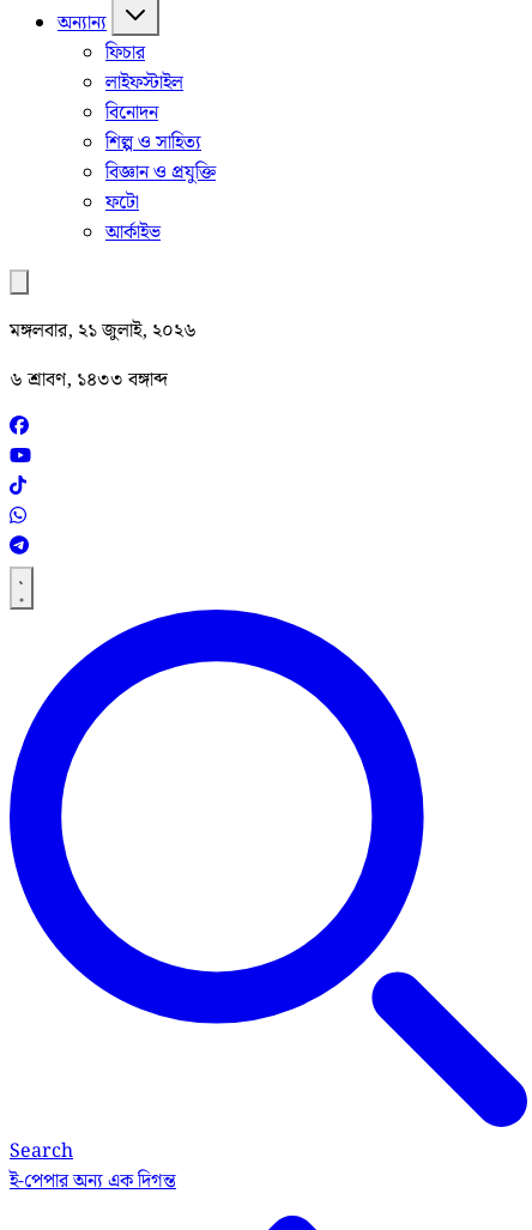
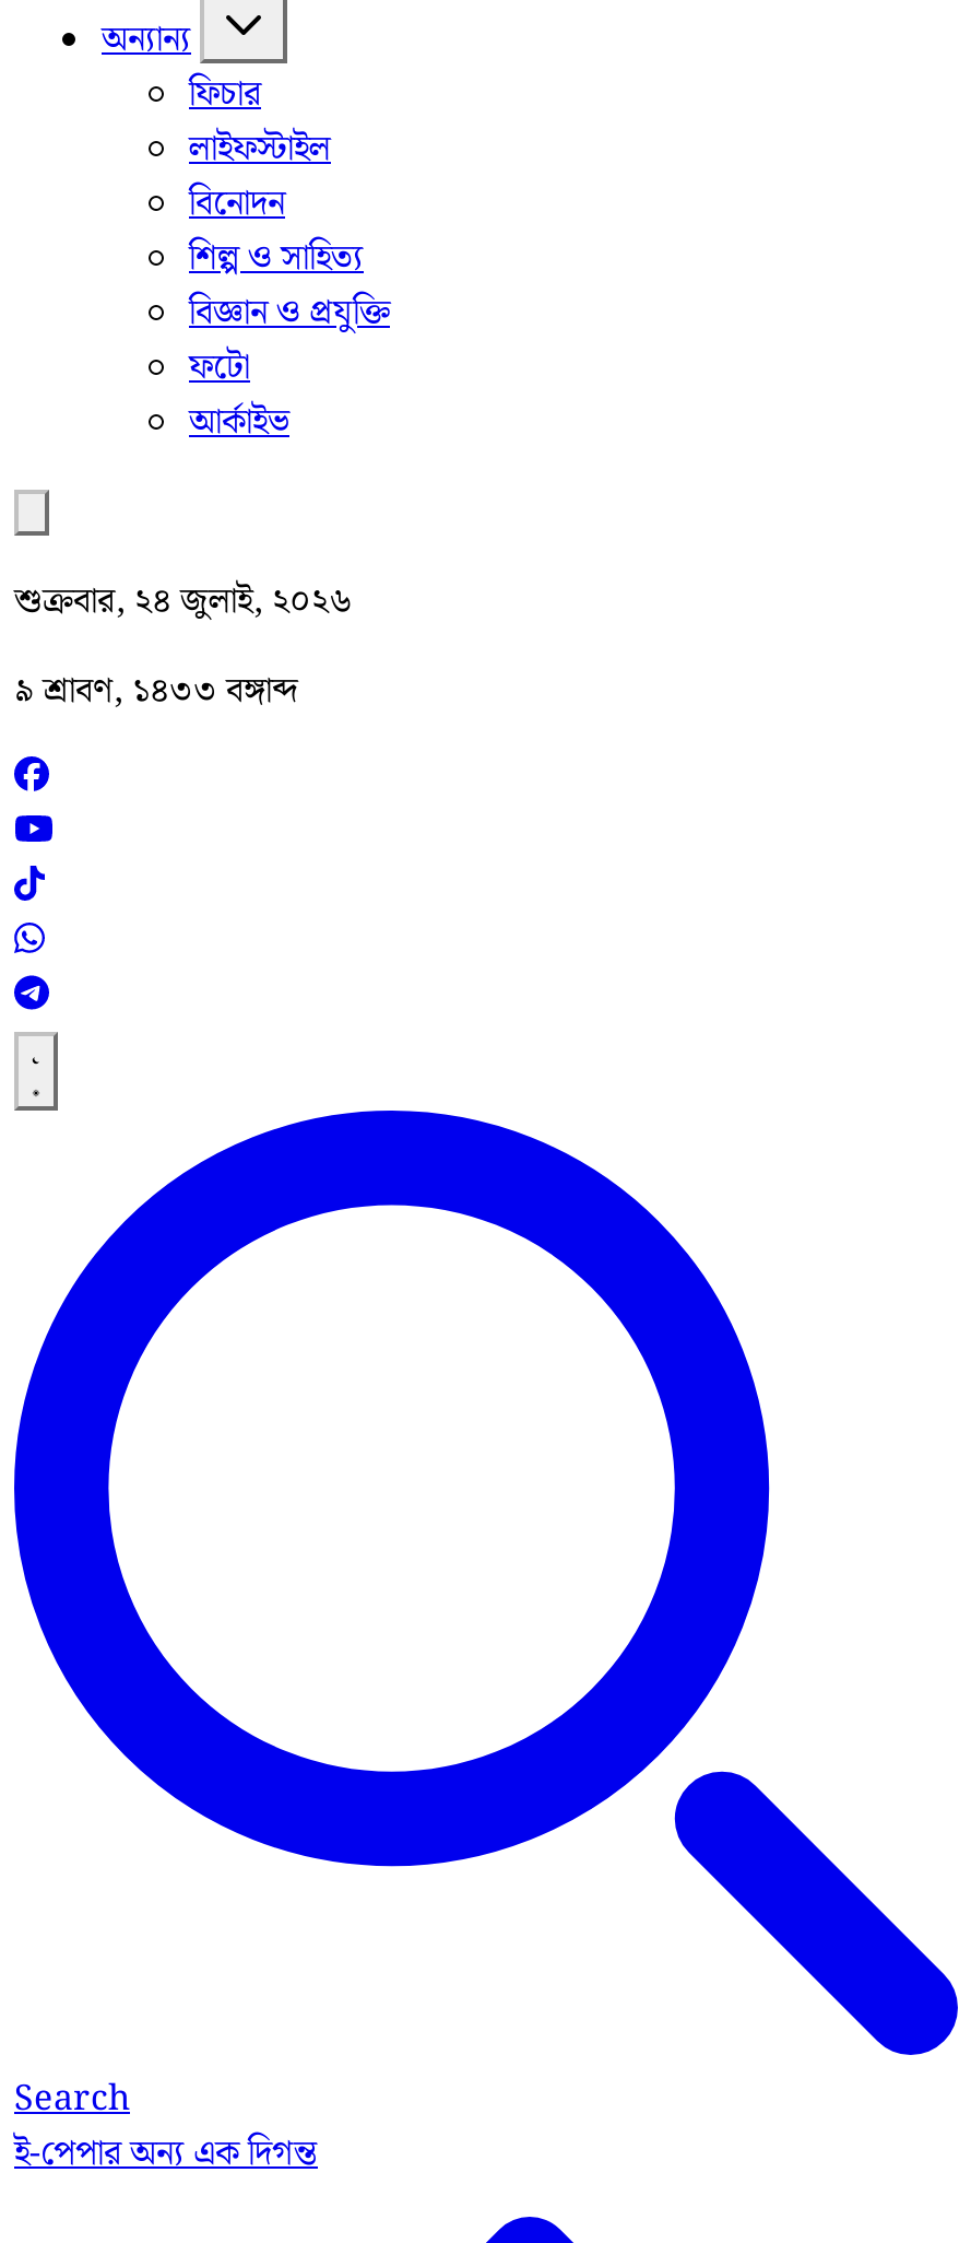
- মঙ্গলবার, ২১ জুলাই, ২০২৬
+ শুক্রবার, ২৪ জুলাই, ২০২৬

- ৬ শ্রাবণ, ১৪৩৩ বঙ্গাব্দ
+ ৯ শ্রাবণ, ১৪৩৩ বঙ্গাব্দ
